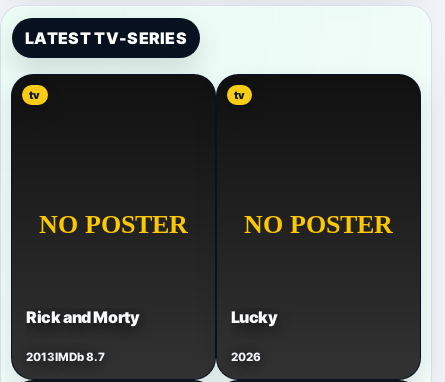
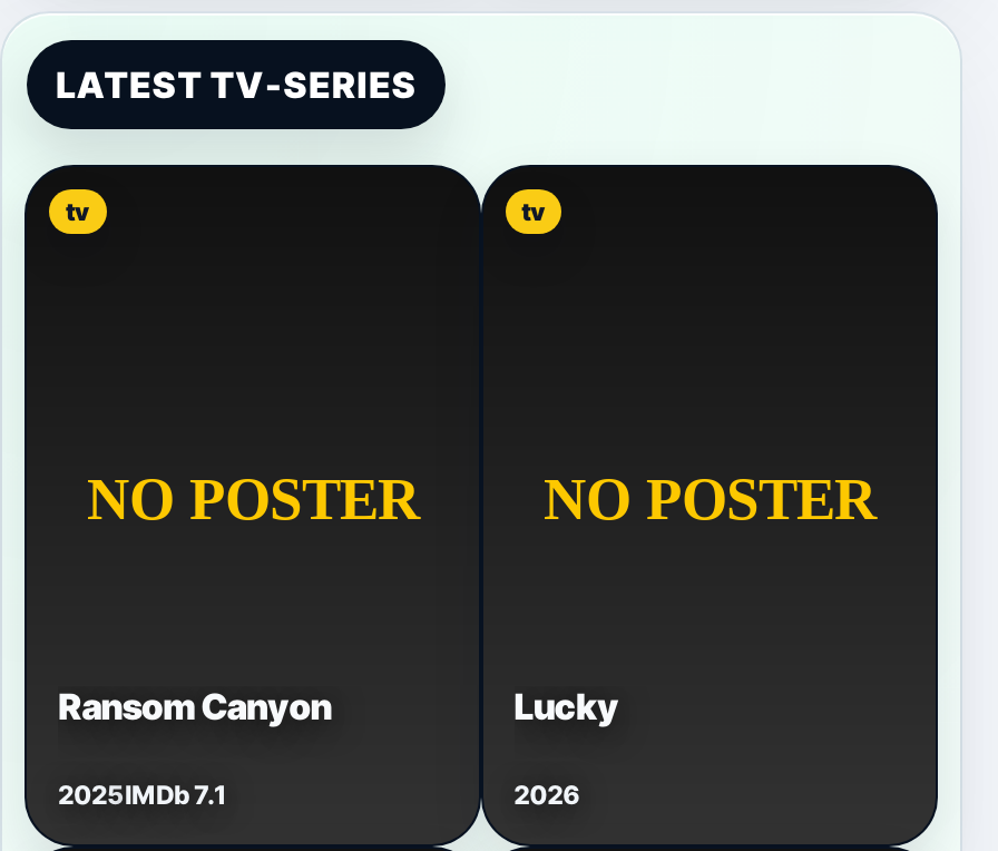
- Rick and Morty
+ Ransom Canyon

- 2013IMDb 8.7
+ 2025IMDb 7.1
